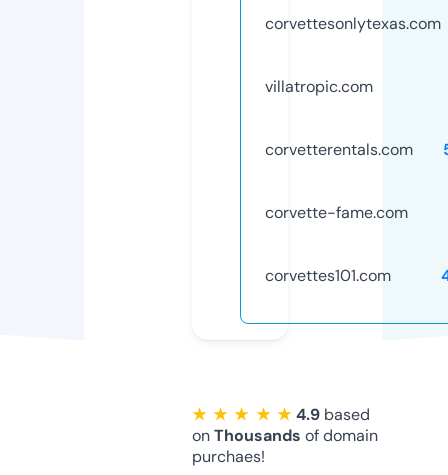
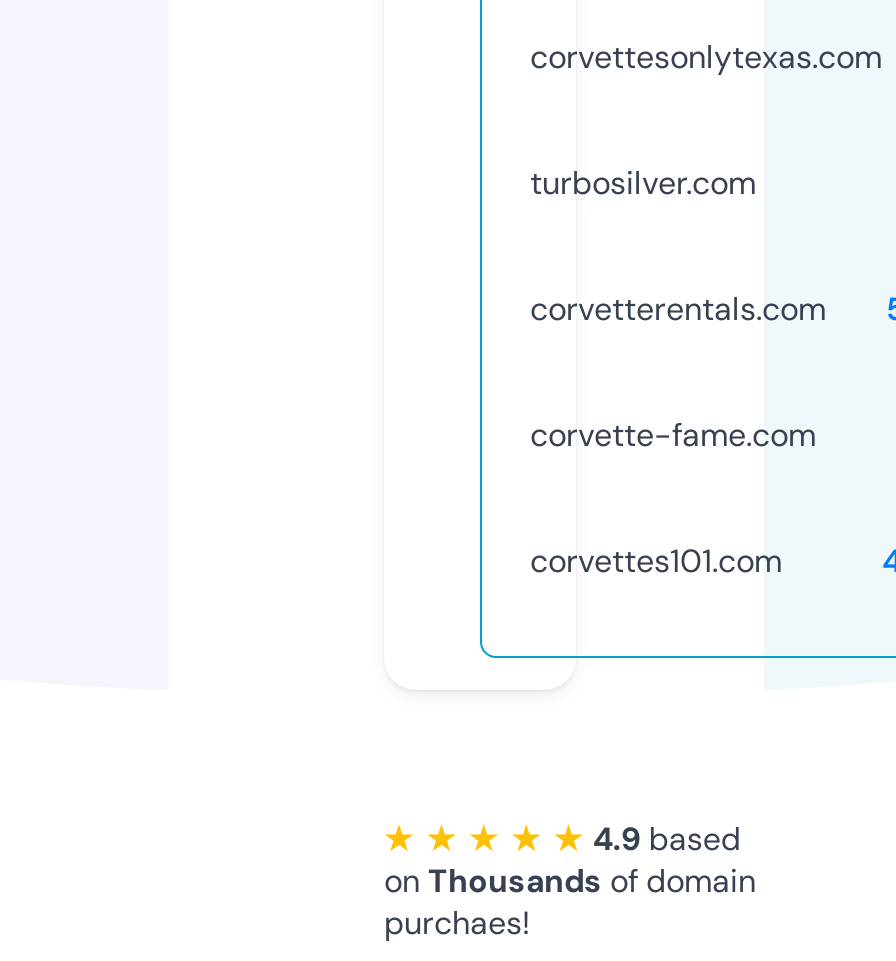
- villatropic.com
+ turbosilver.com
